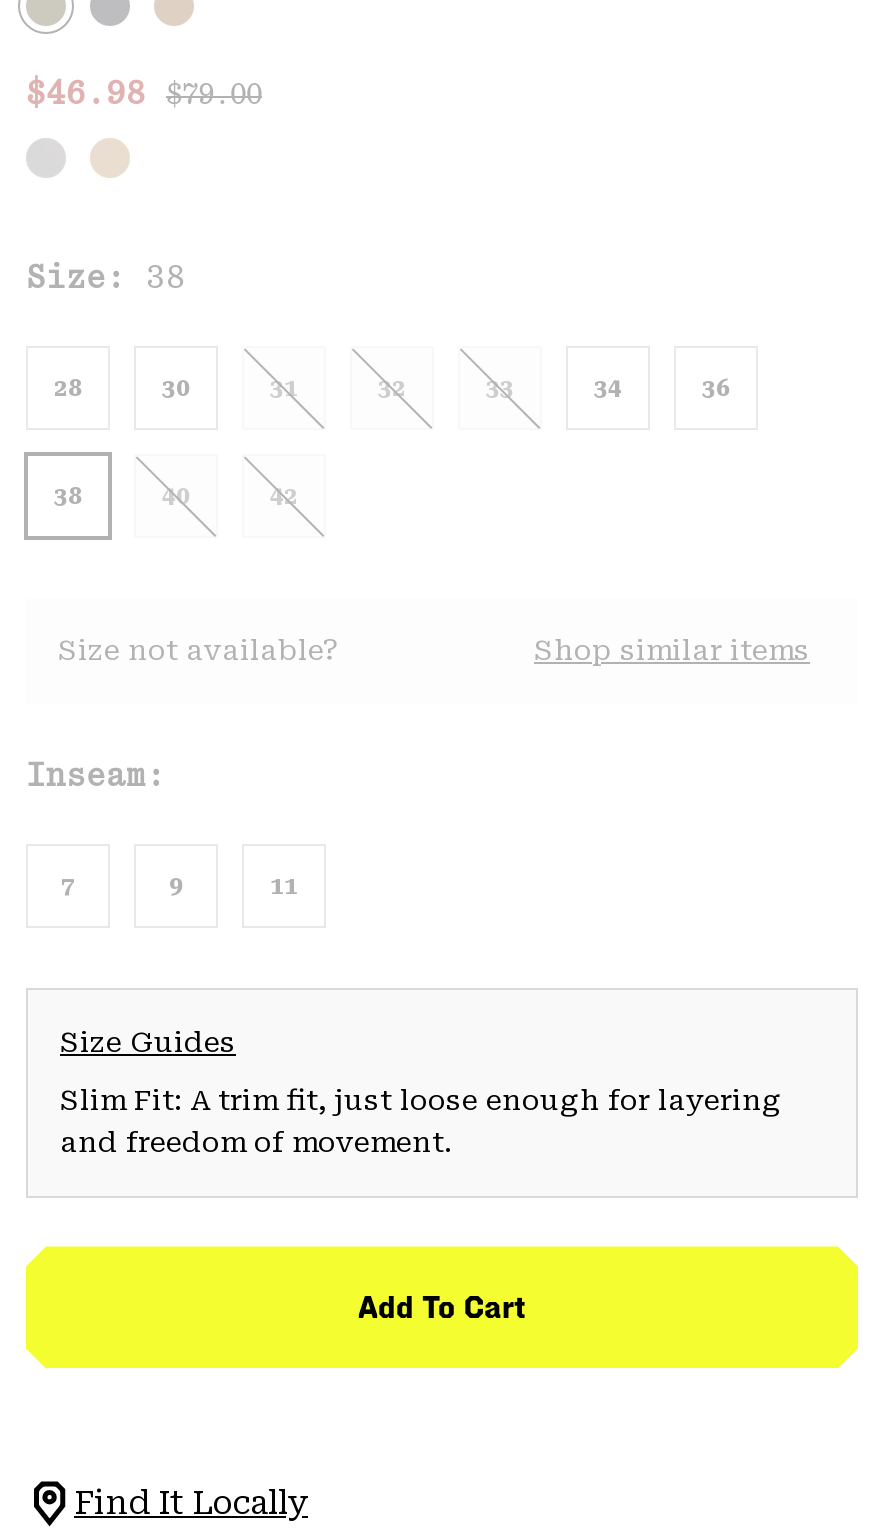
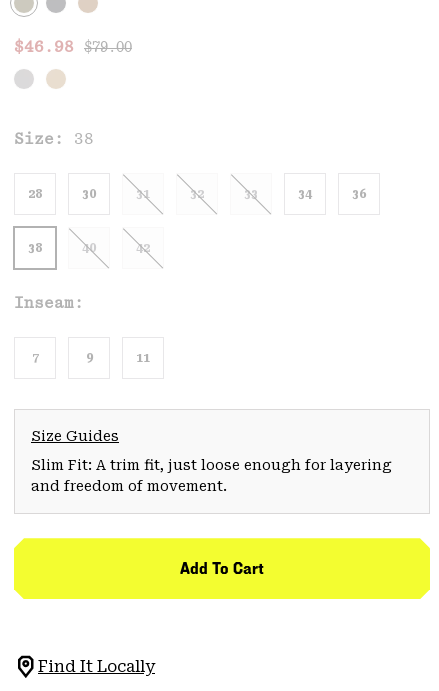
- Size not available?
- Shop similar items
